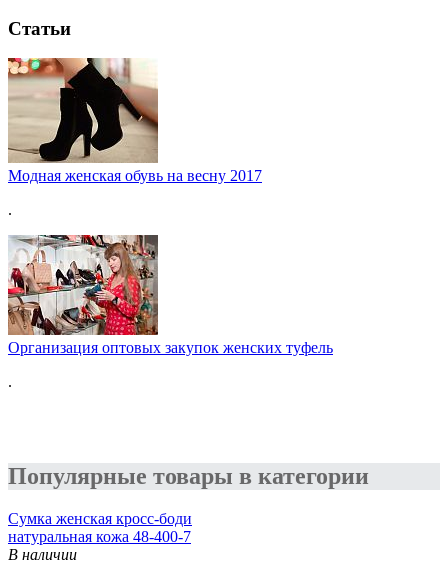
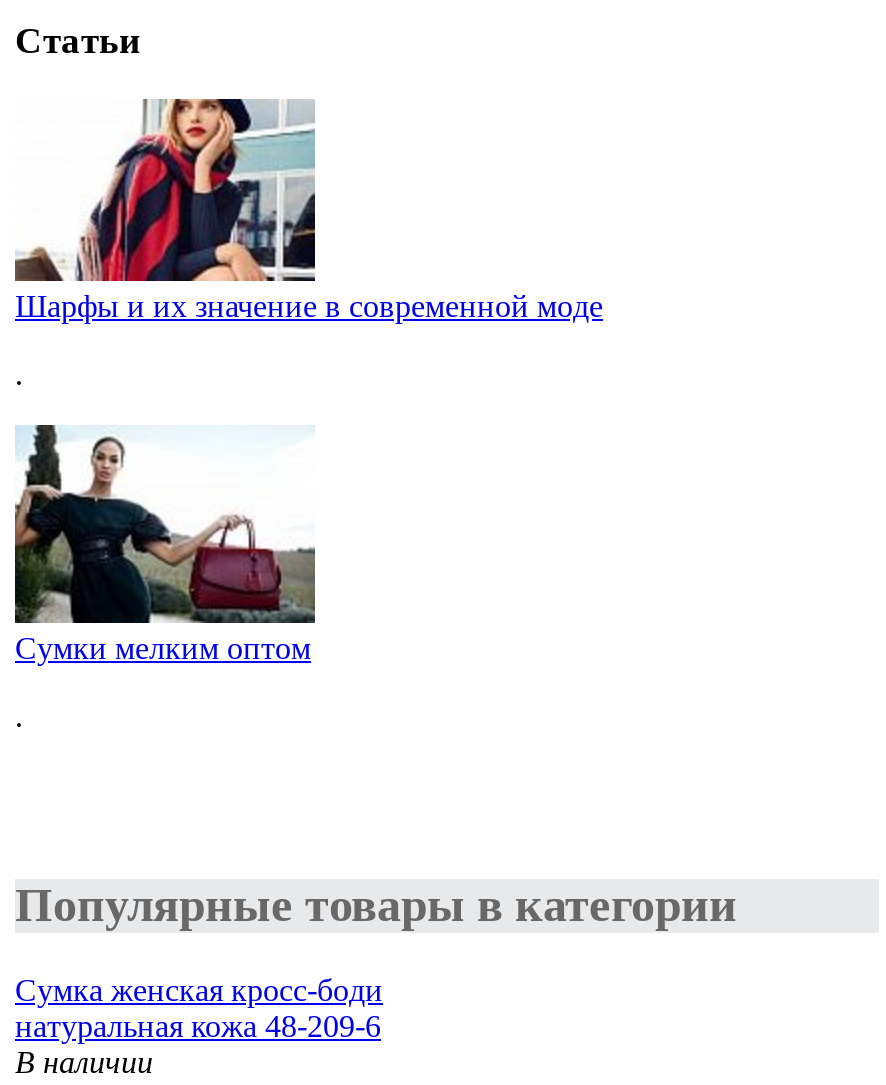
- [image]
- Модная женская обувь на весну 2017
+ [image]
+ Шарфы и их значение в современной моде

- [image]
- Организация оптовых закупок женских туфель
+ [image]
+ Сумки мелким оптом

- натуральная кожа 48-400-7
+ натуральная кожа 48-209-6
